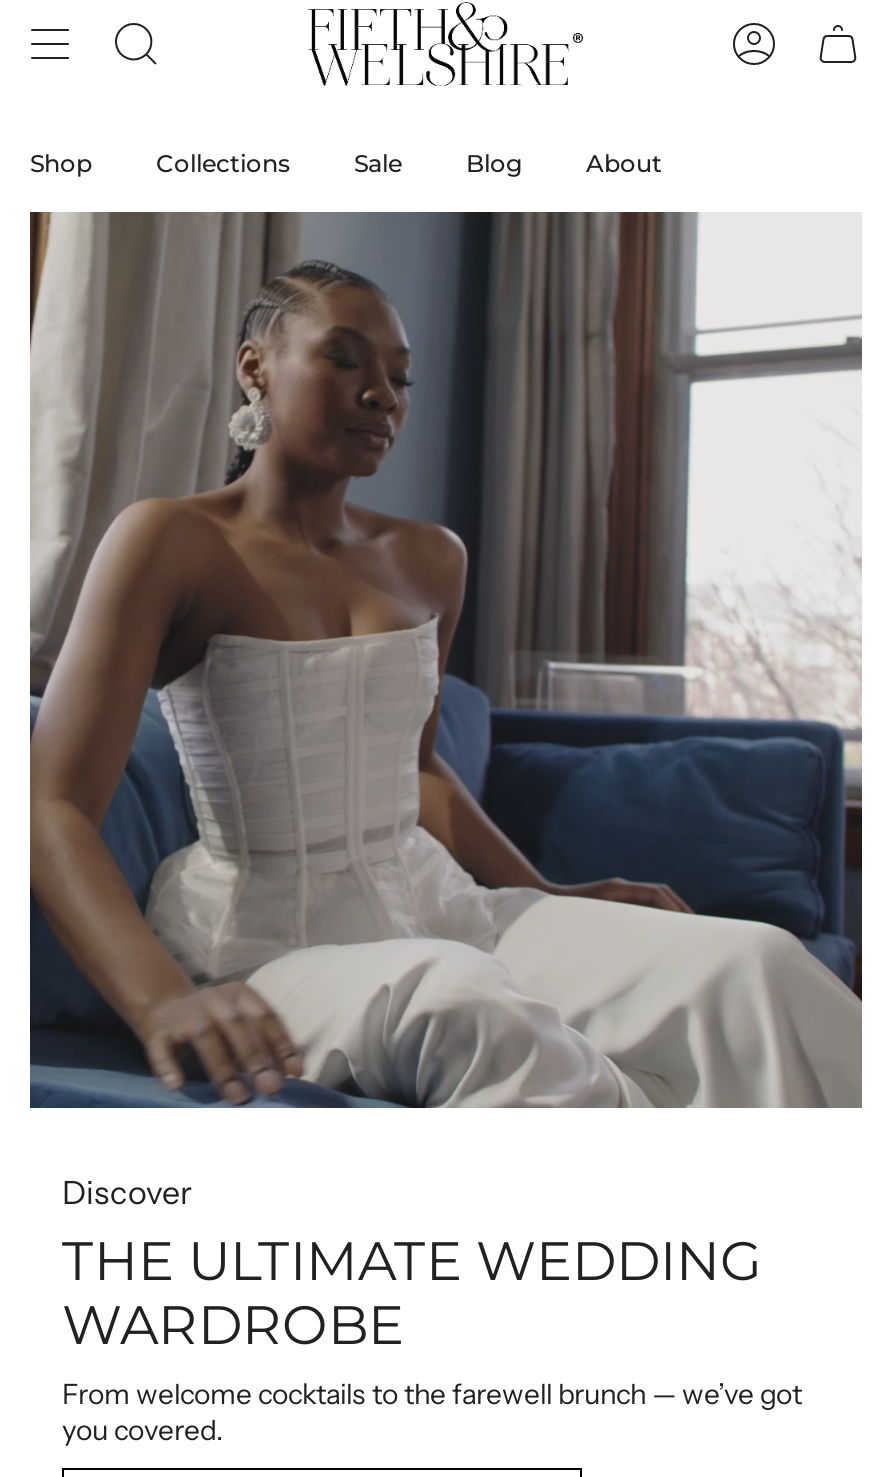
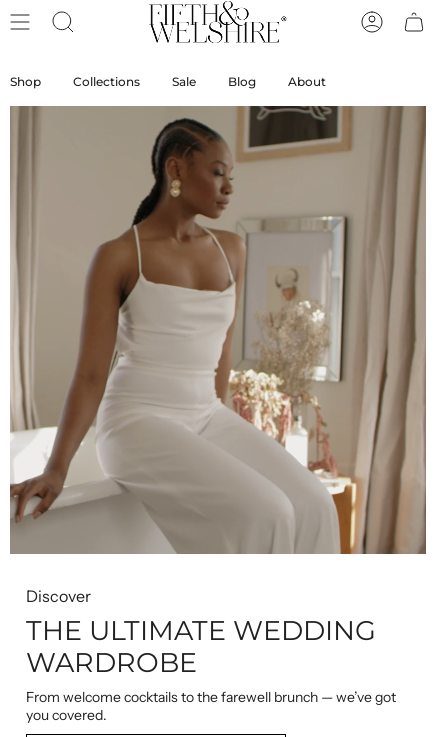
- [image]
+ [image]
